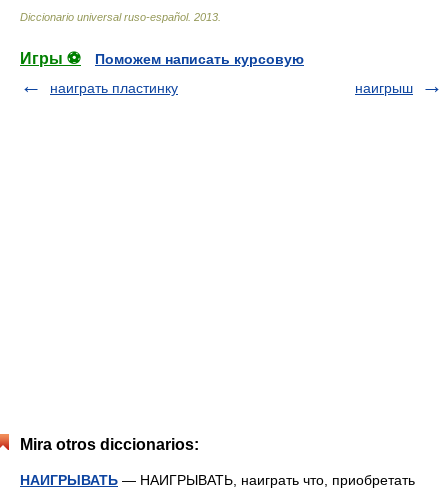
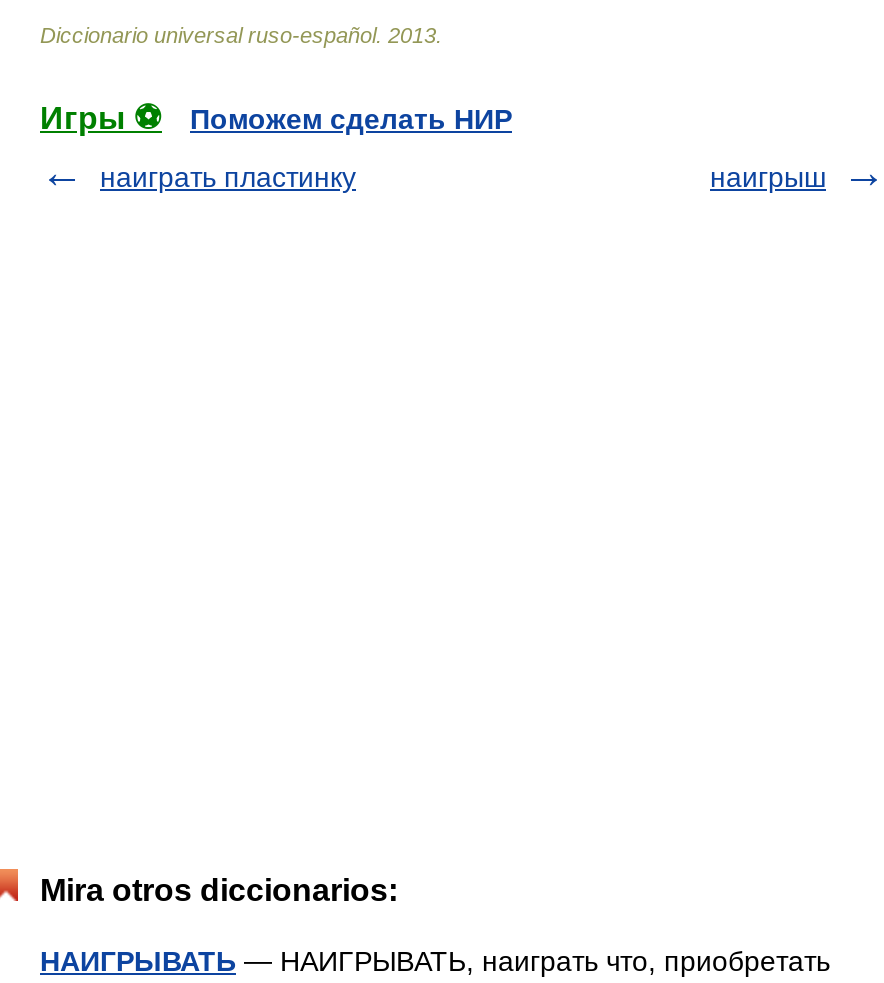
- Поможем написать курсовую
+ Поможем сделать НИР
